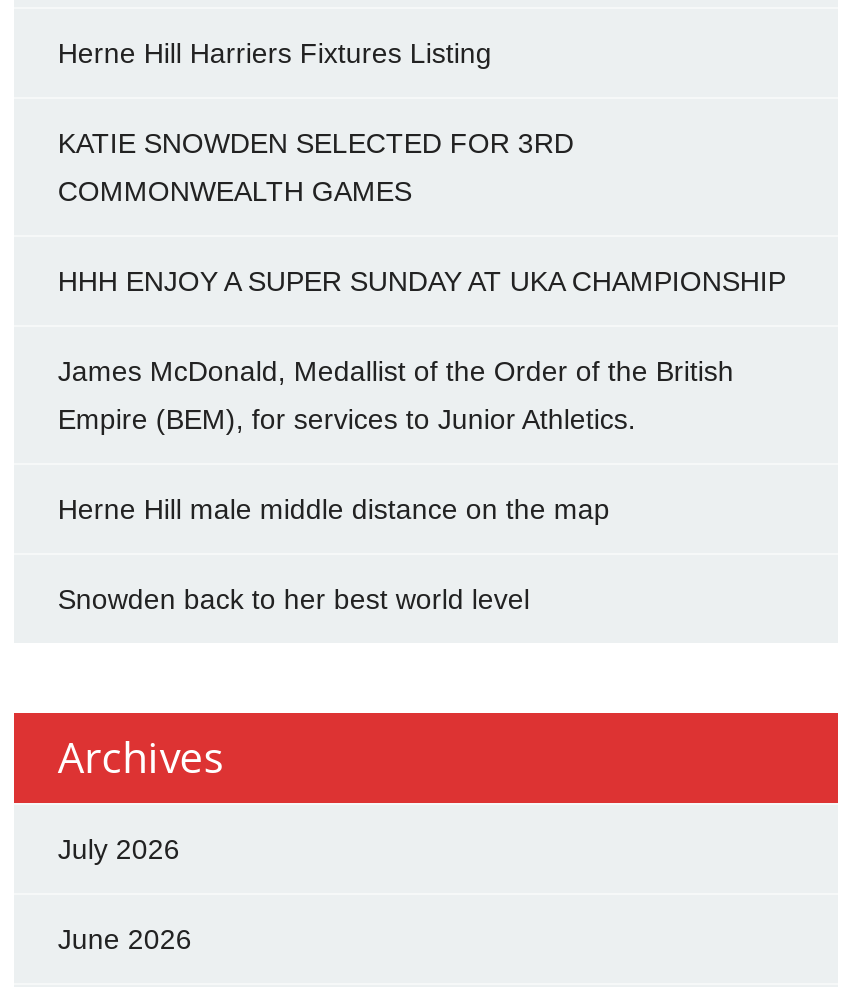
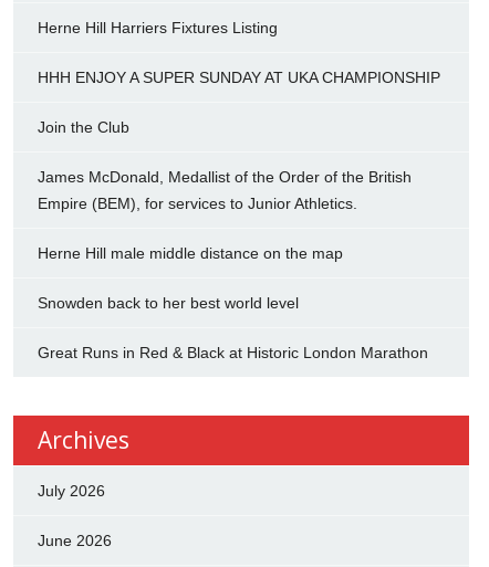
- KATIE SNOWDEN SELECTED FOR 3RD
- COMMONWEALTH GAMES

moved up: HHH ENJOY A SUPER SUNDAY AT UKA CHAMPIONSHIP

+ Join the Club

moved up: James McDonald, Medallist of the Order of the British | Empire (BEM), for services to Junior Athletics. | Herne Hill male middle distance on the map | Snowden back to her best world level

+ Great Runs in Red & Black at Historic London Marathon
